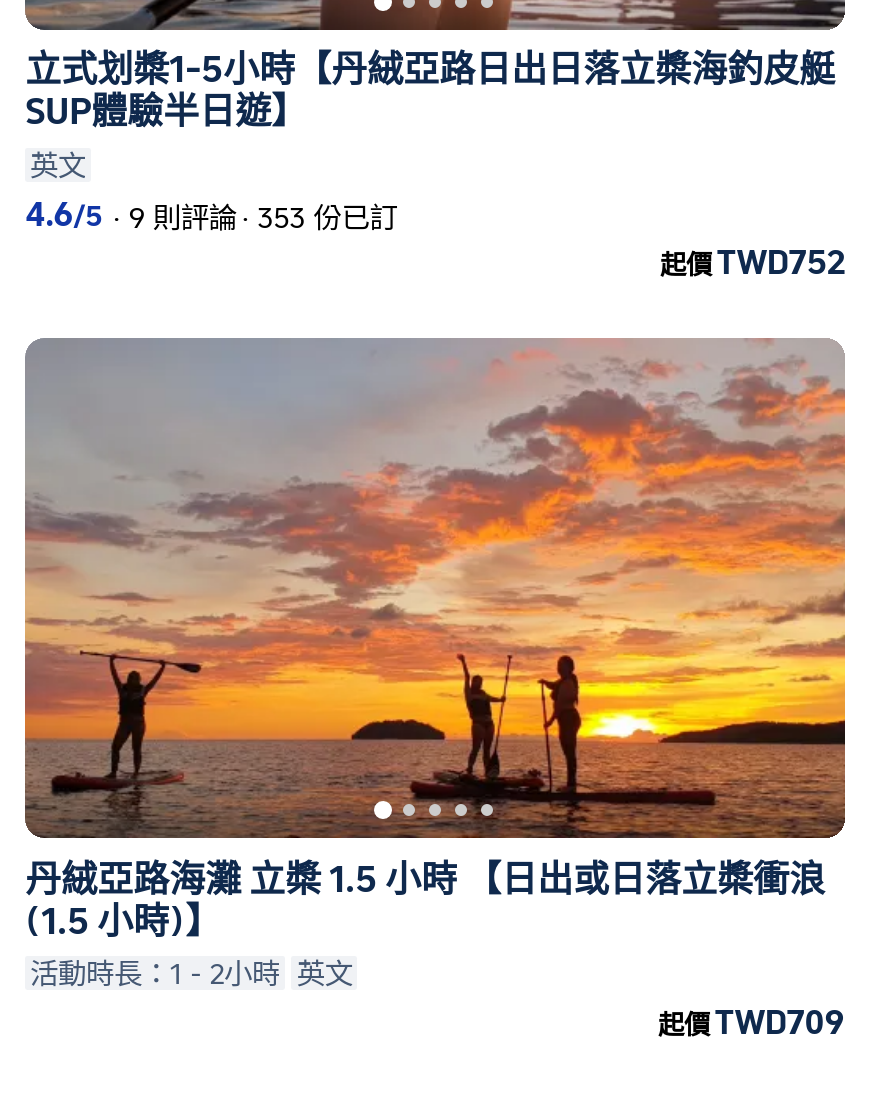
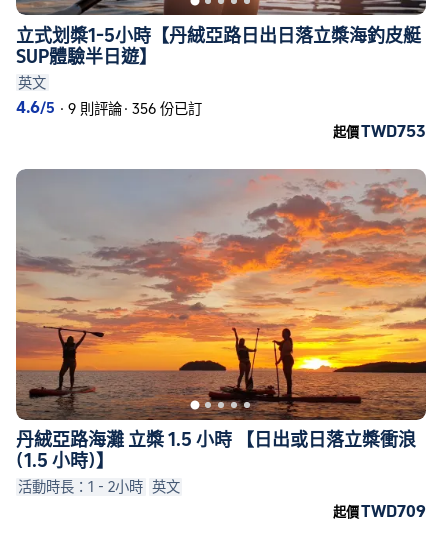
- 4.6/5 · 9 則評論 · 353 份已訂
+ 4.6/5 · 9 則評論 · 356 份已訂

- 起價 TWD752
+ 起價 TWD753
